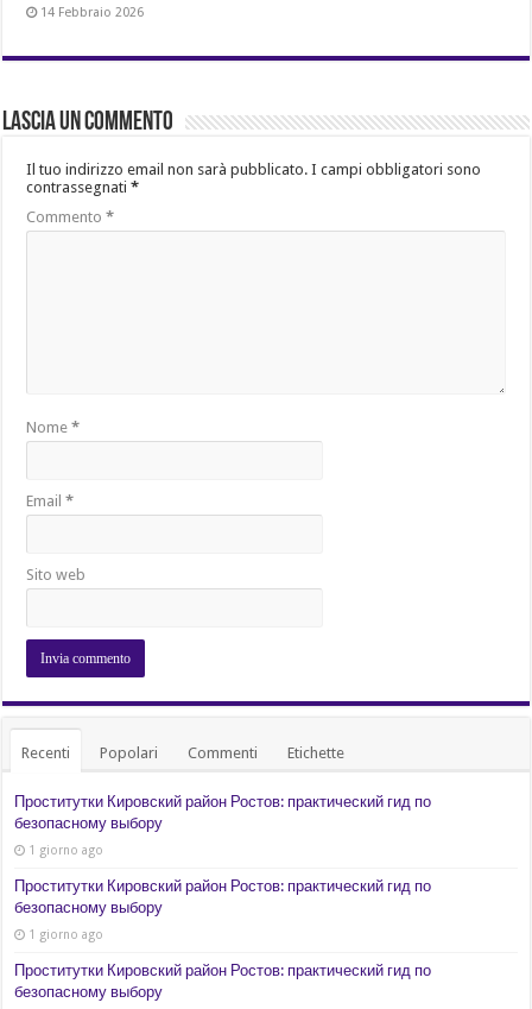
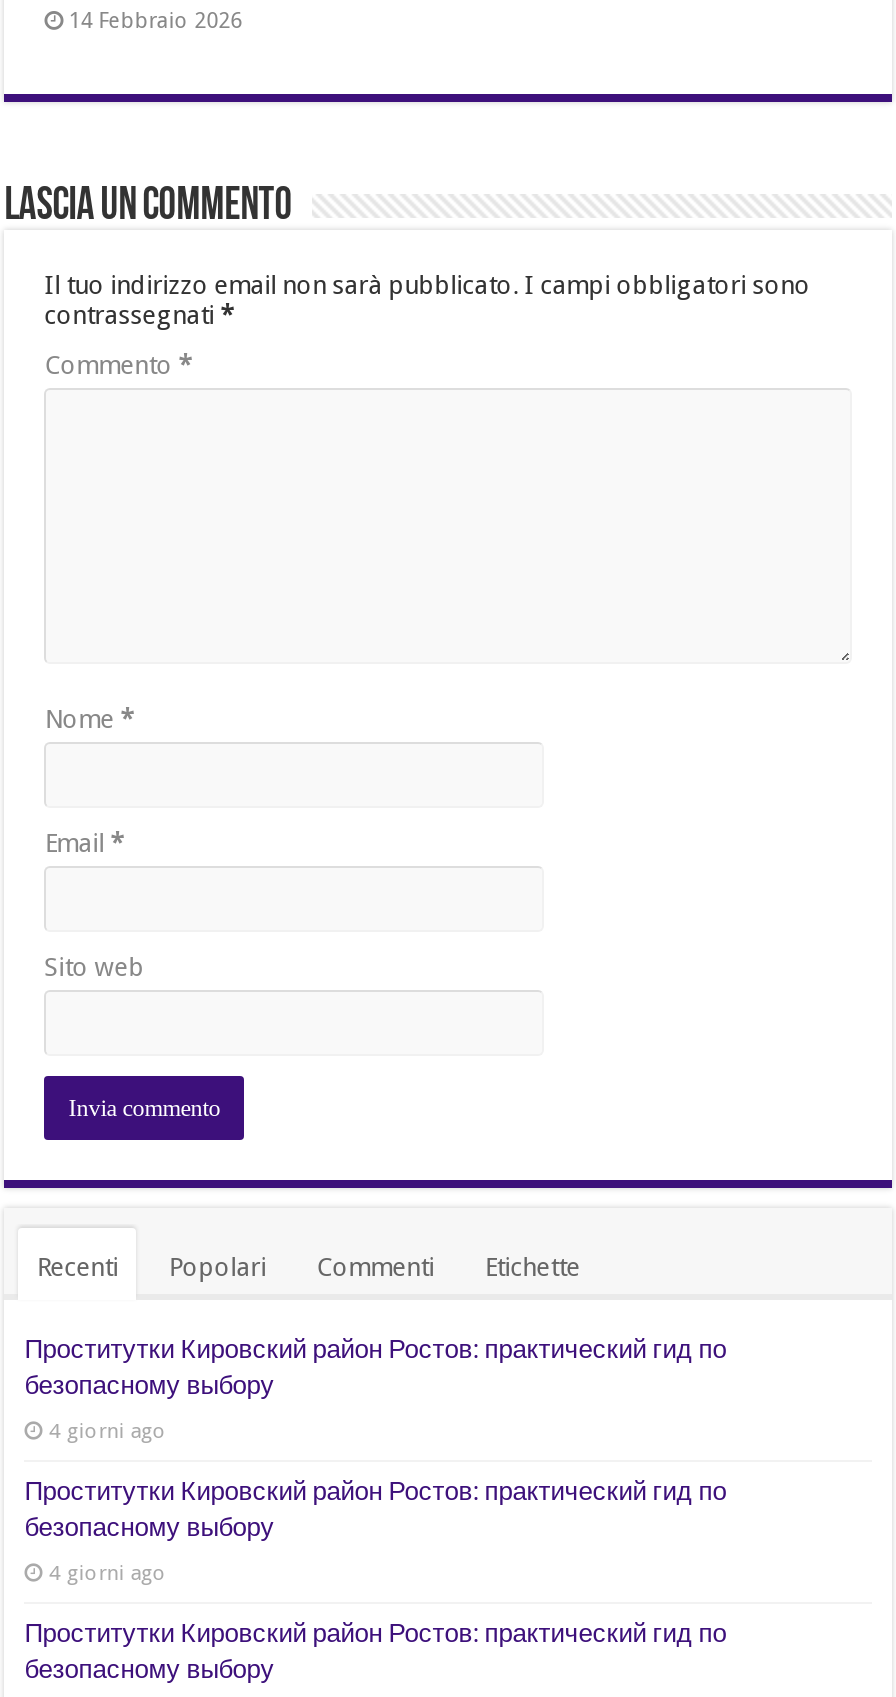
- 1 giorno ago
+ 4 giorni ago

- 1 giorno ago
+ 4 giorni ago
